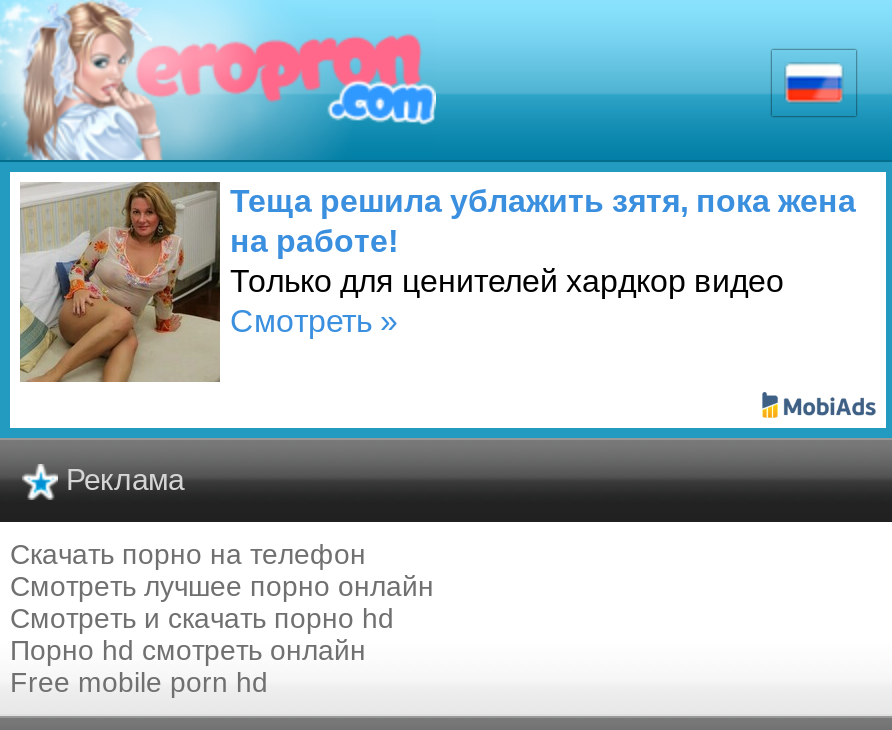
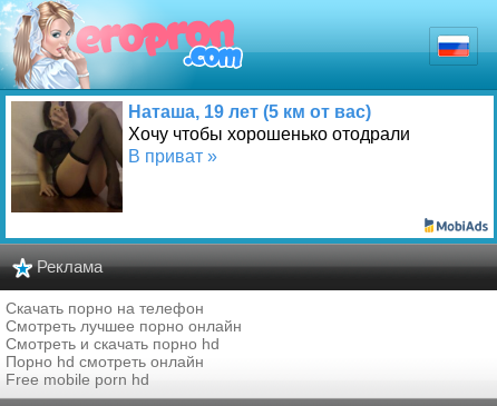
- [image]
- Теща решила ублажить зятя, пока жена
- на работе!
- Только для ценителей хардкор видео
- Смотреть »
+ [image]
+ Наташа, 19 лет (5 км от вас)
+ Хочу чтобы хорошенько отодрали
+ В приват »
